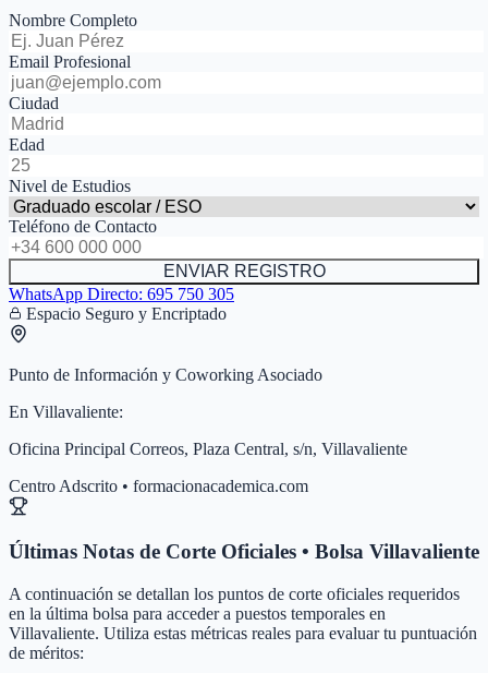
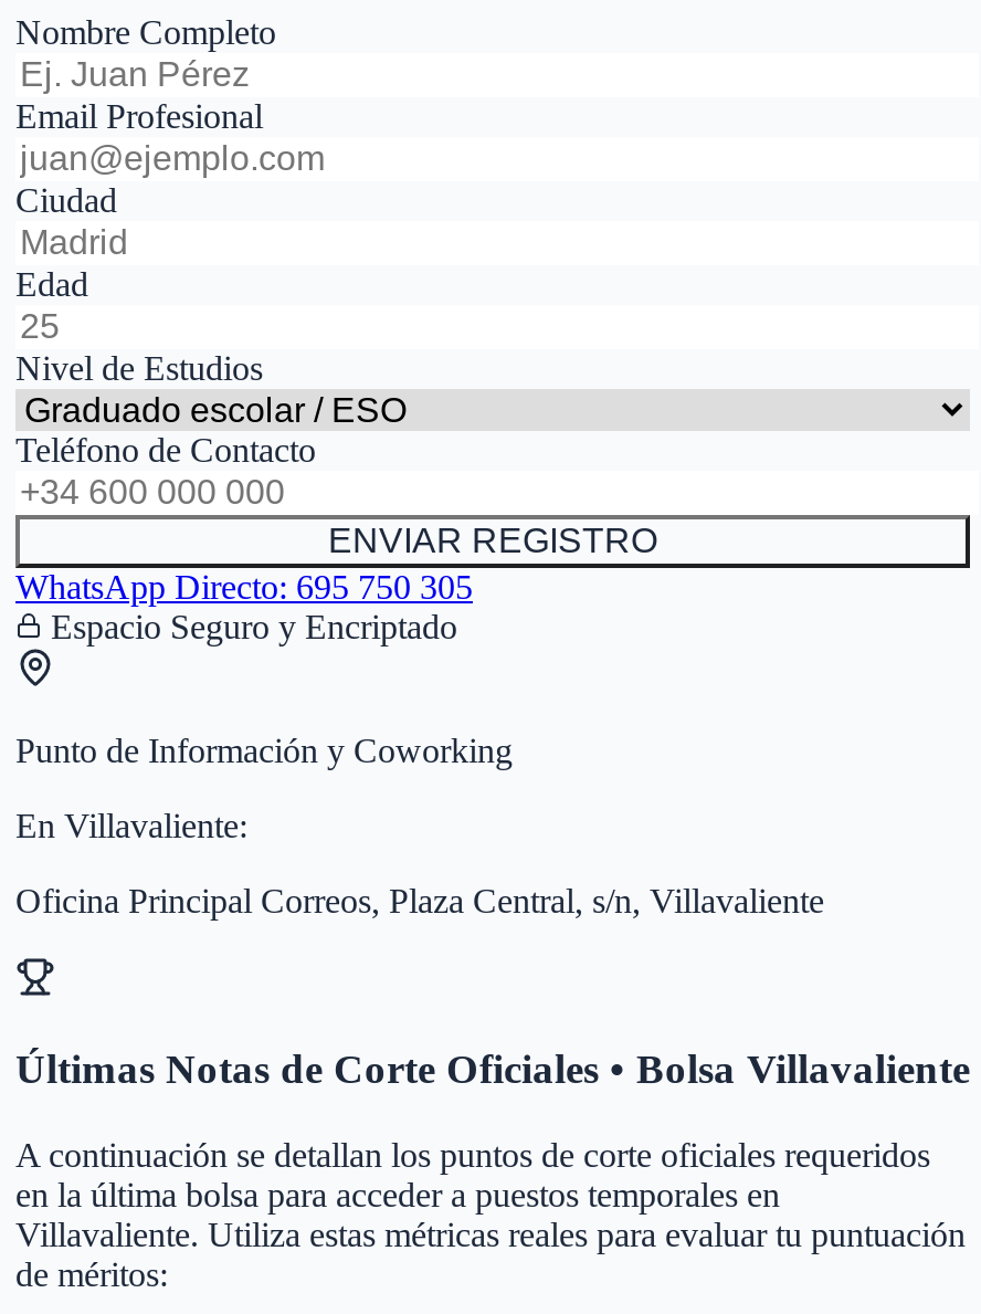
- Punto de Información y Coworking Asociado
+ Punto de Información y Coworking

- Centro Adscrito • formacionacademica.com
